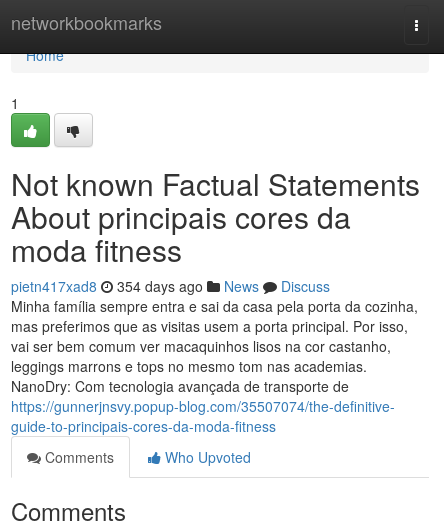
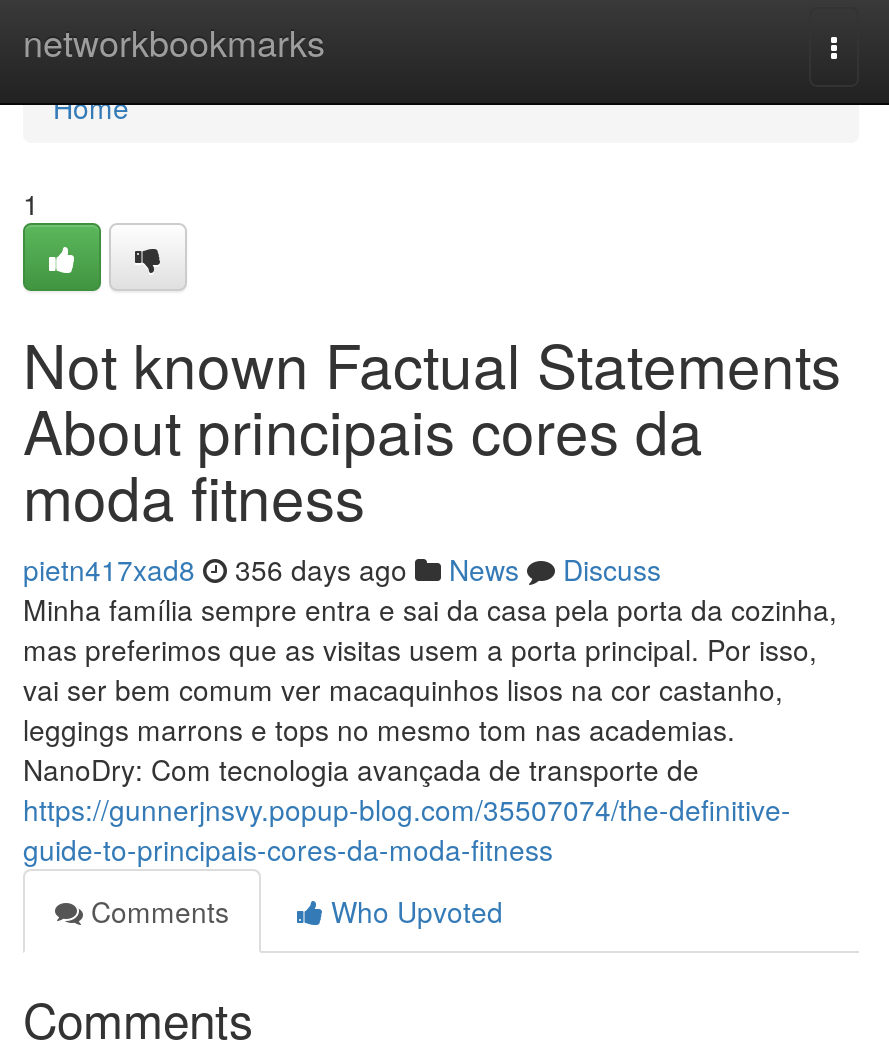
- pietn417xad8 354 days ago News Discuss
+ pietn417xad8 356 days ago News Discuss
